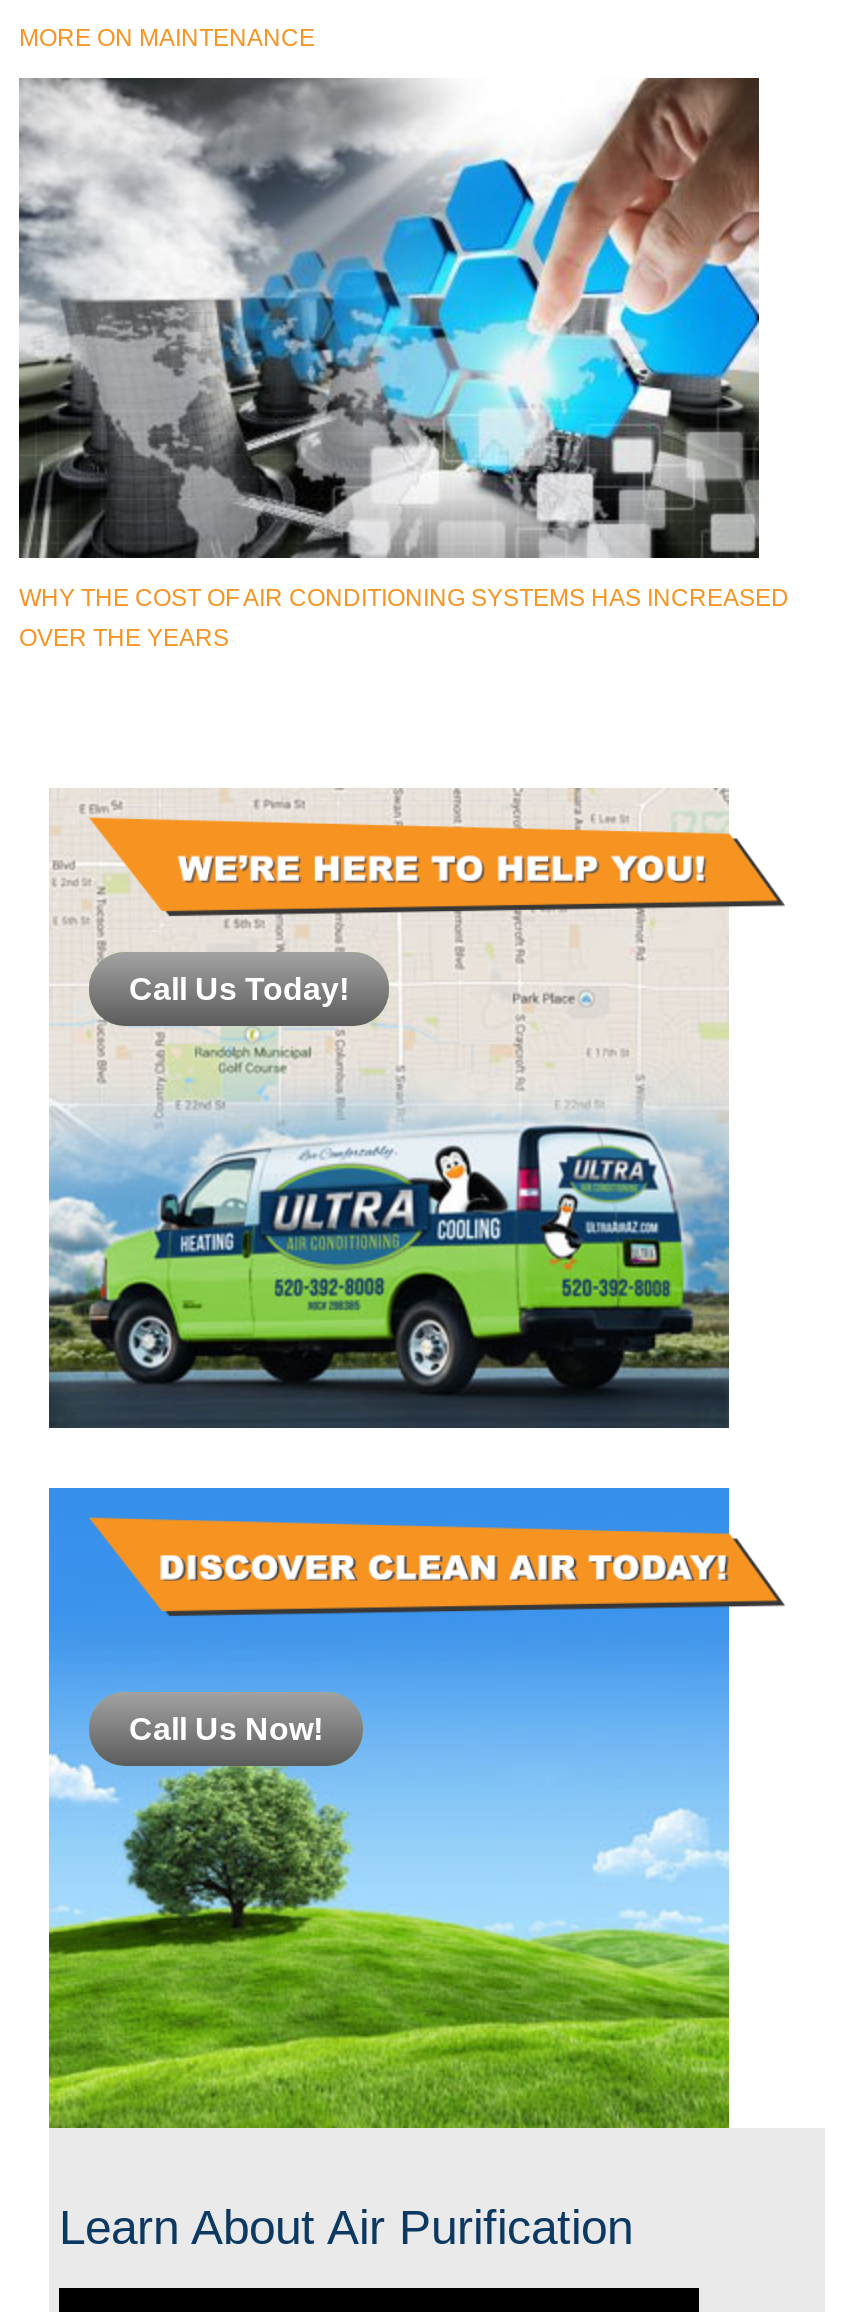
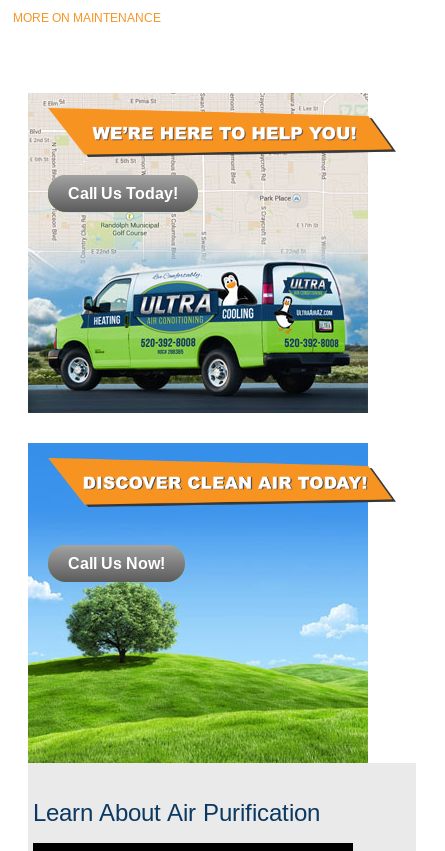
- [image]
- WHY THE COST OF AIR CONDITIONING SYSTEMS HAS INCREASED
- OVER THE YEARS
